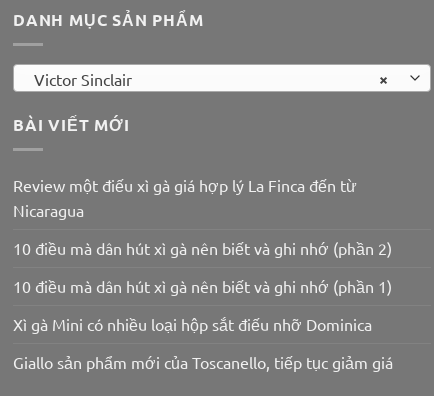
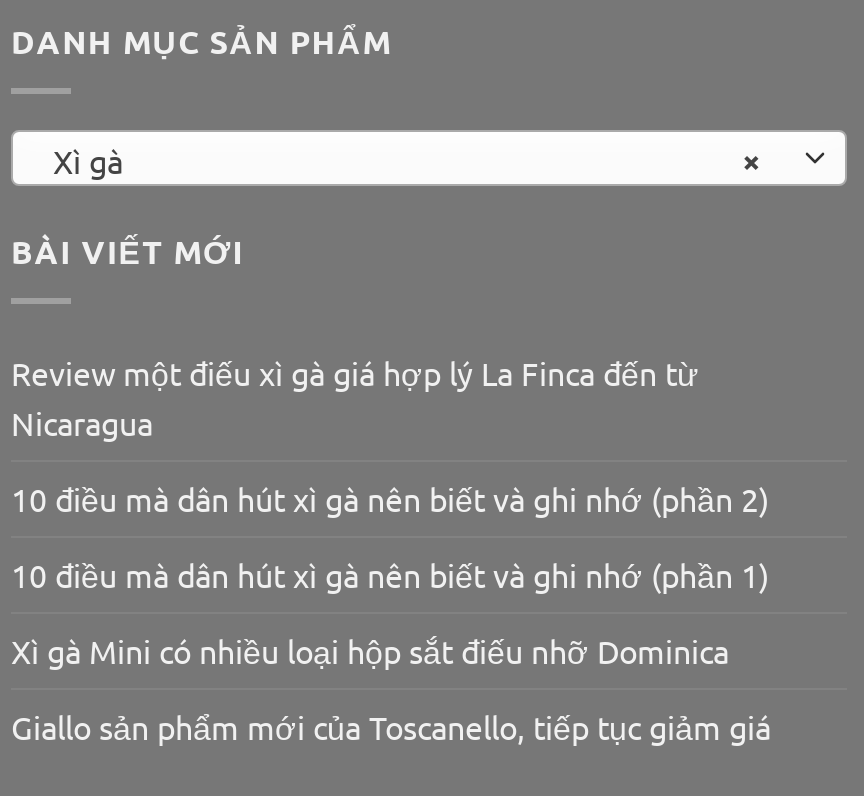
- Victor Sinclair
+ Xì gà
